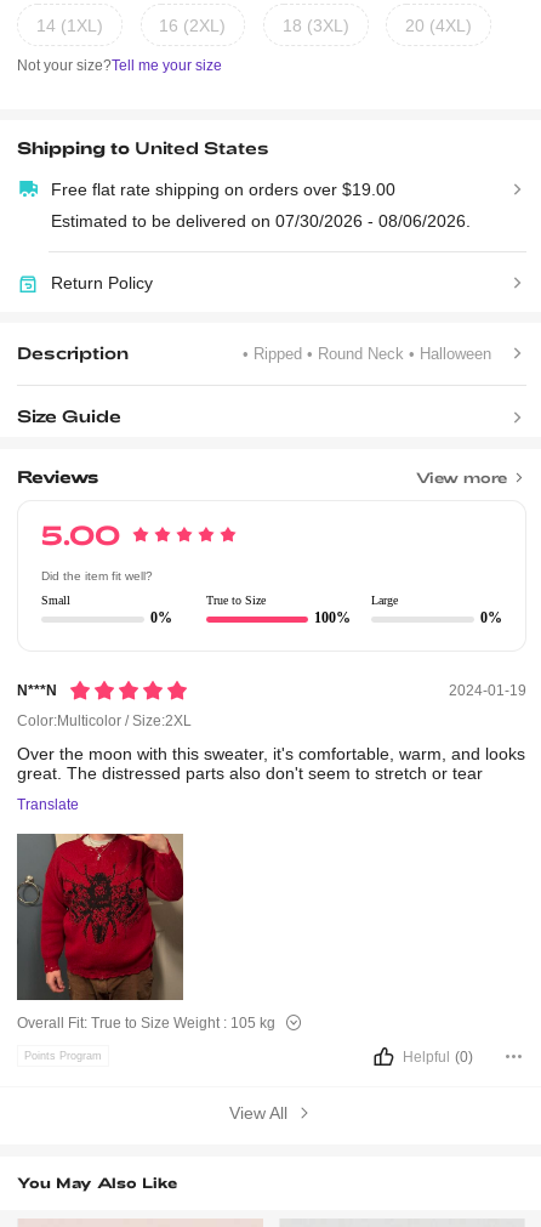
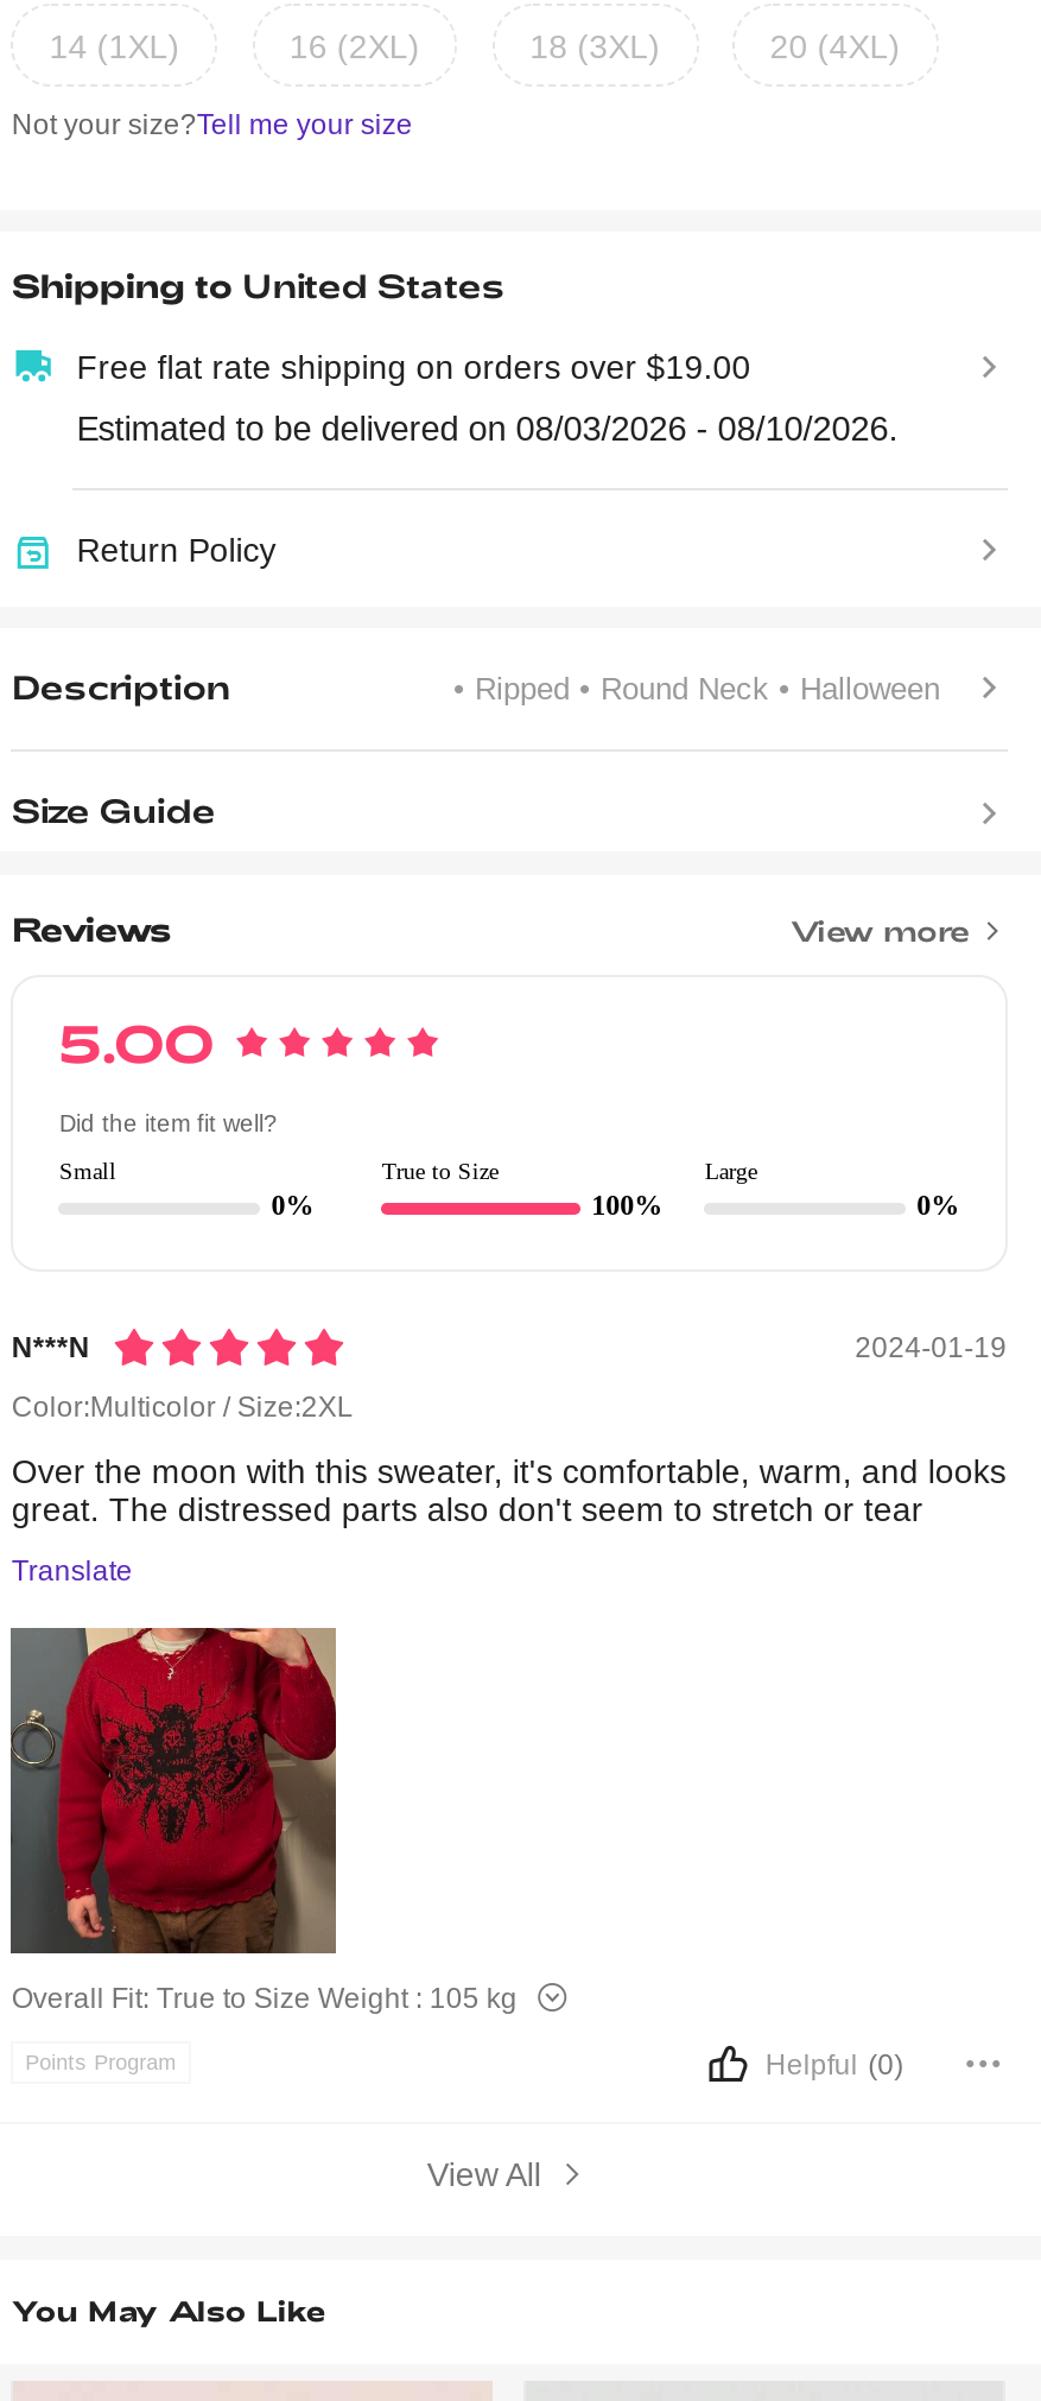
- Estimated to be delivered on 07/30/2026 - 08/06/2026.
+ Estimated to be delivered on 08/03/2026 - 08/10/2026.
